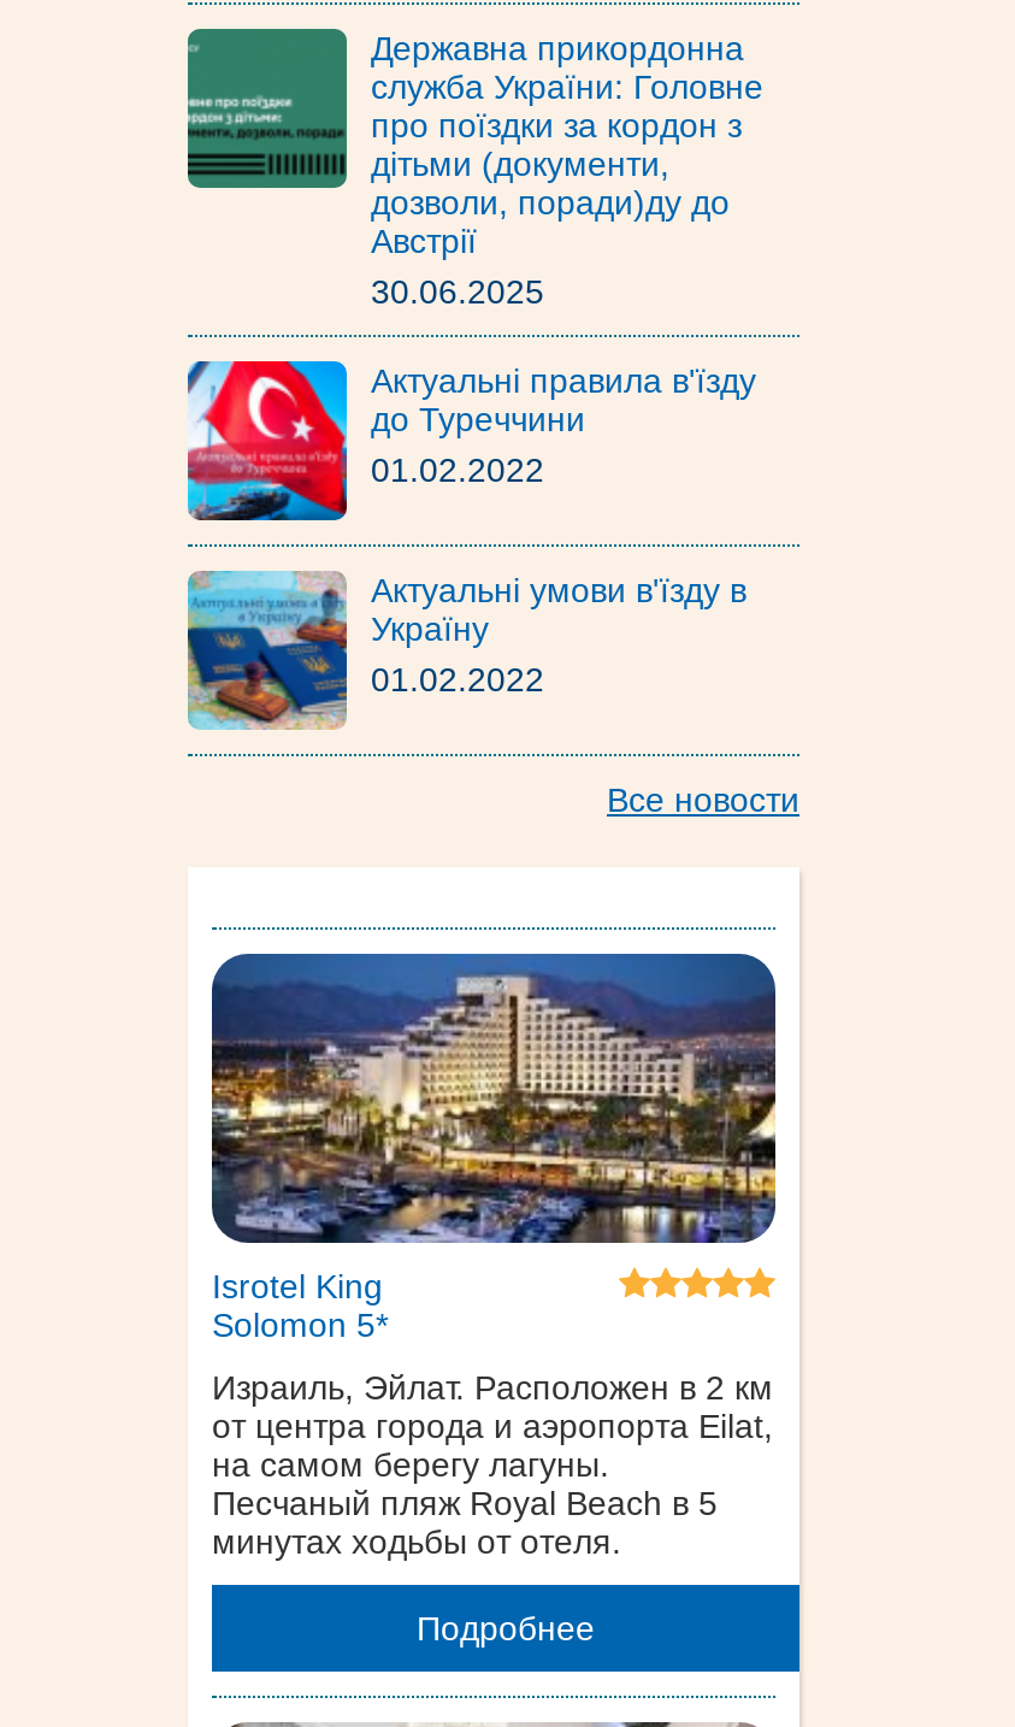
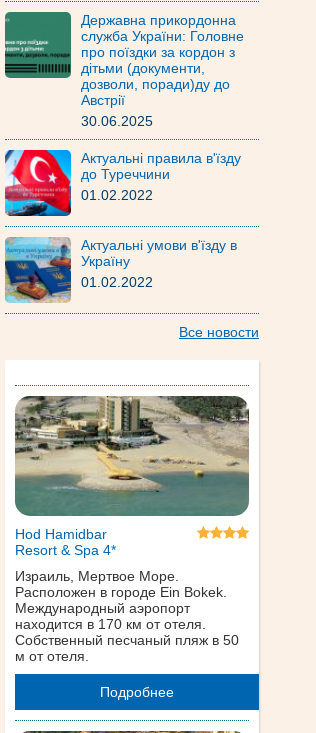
- [image]
- Isrotel King
- Solomon 5*
+ [image]
+ Hod Hamidbar
+ Resort & Spa 4*

- Израиль, Эйлат. Расположен в 2 км
- от центра города и аэропорта Eilat,
- на самом берегу лагуны.
- Песчаный пляж Royal Beach в 5
- минутах ходьбы от отеля.
+ Израиль, Мертвое Море.
+ Расположен в городе Ein Bokek.
+ Международный аэропорт
+ находится в 170 км от отеля.
+ Собственный песчаный пляж в 50
+ м от отеля.
